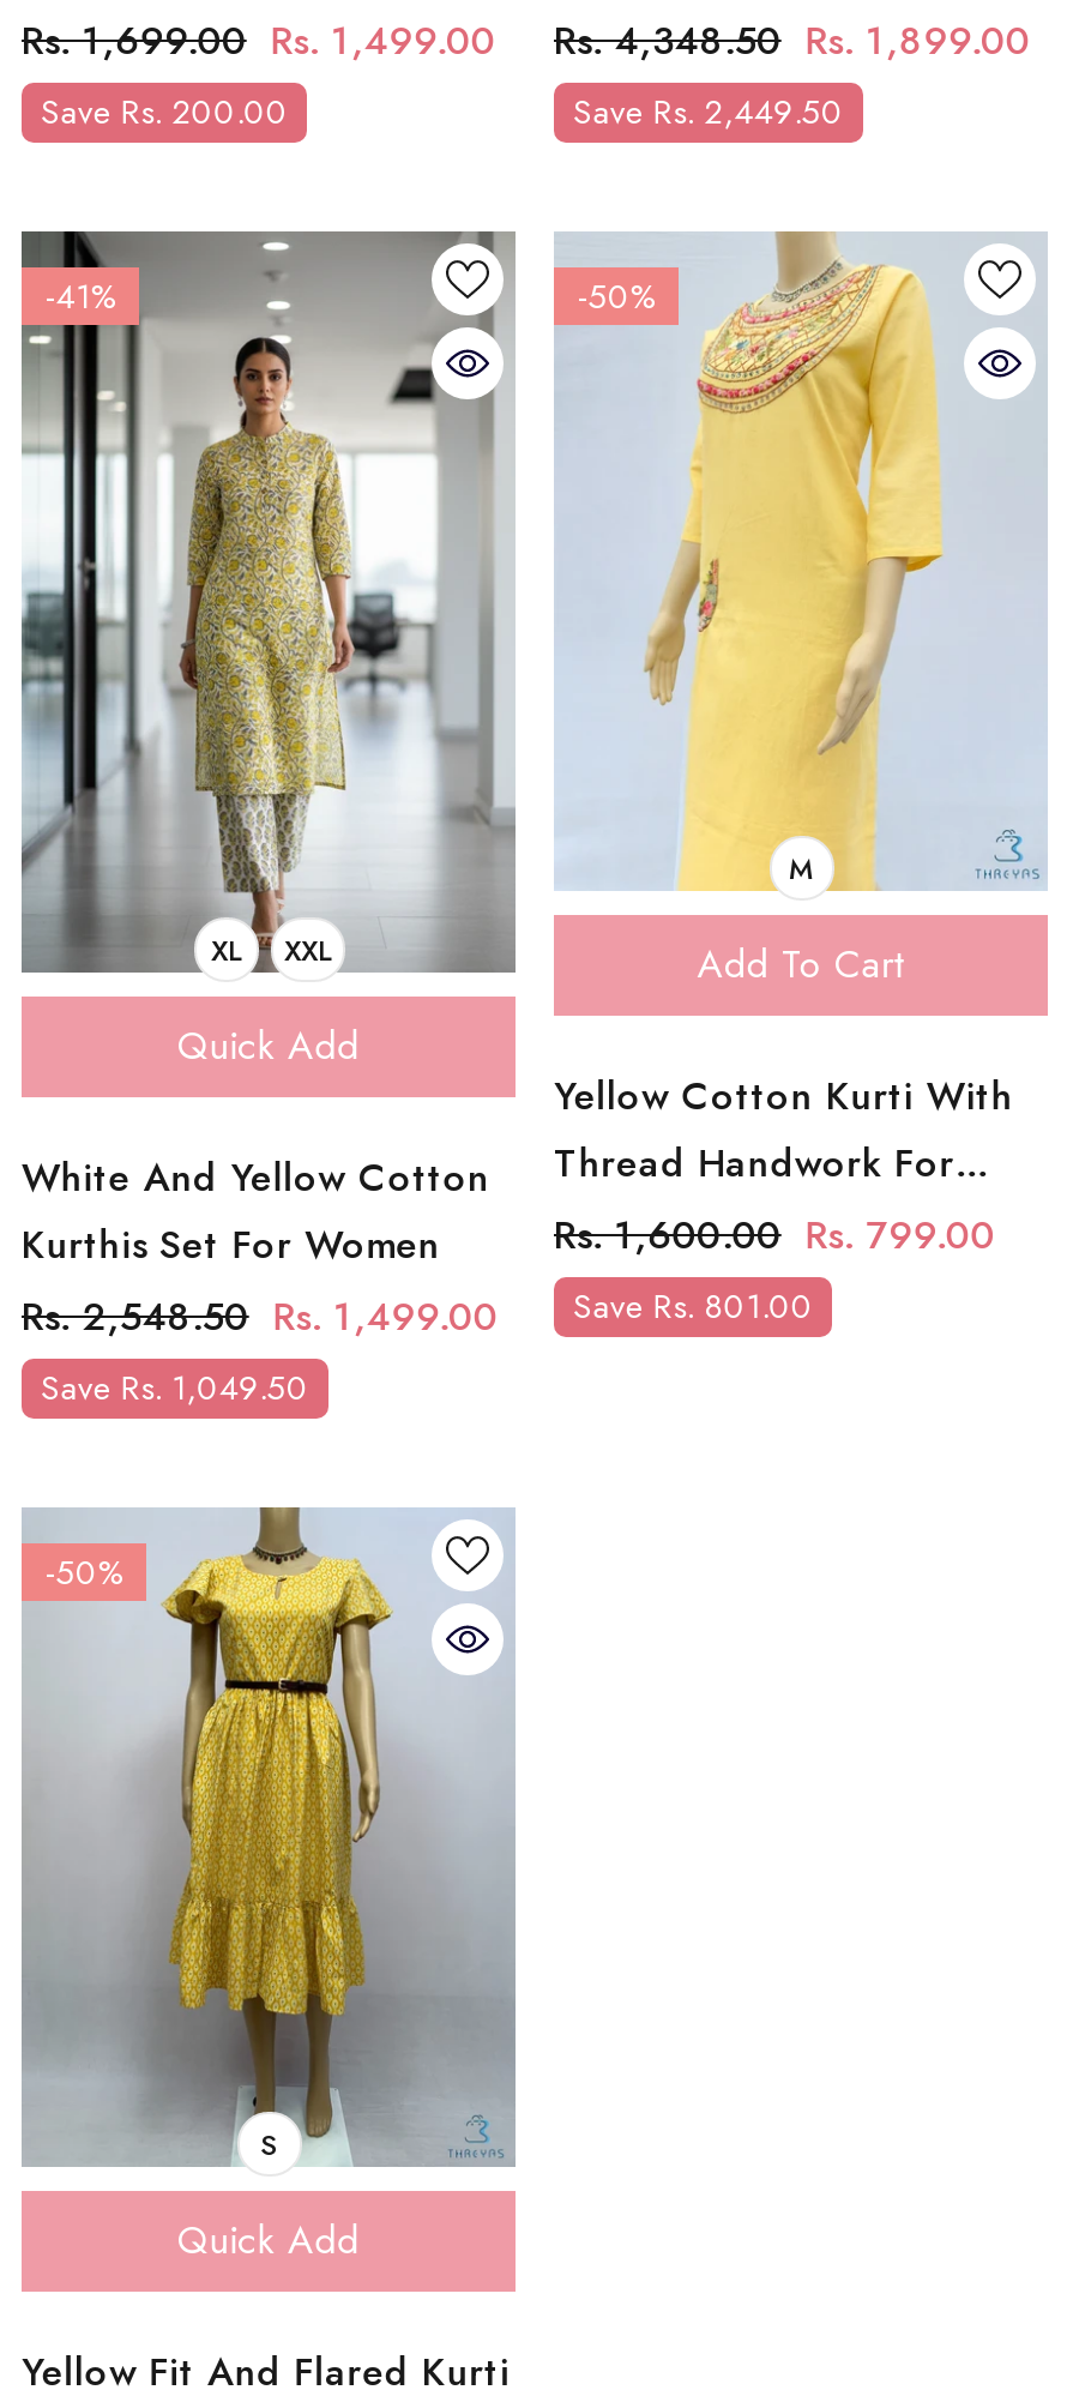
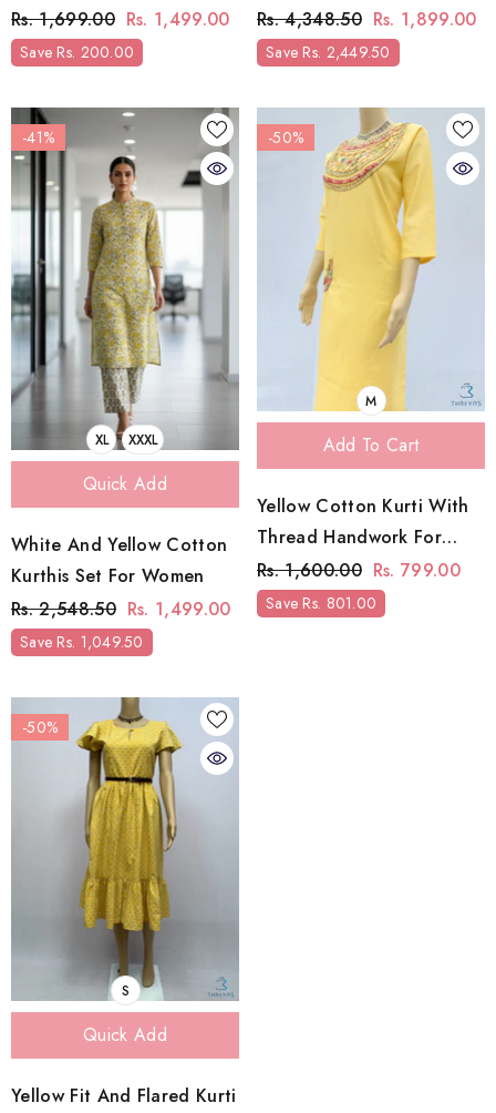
- XXL
+ XXXL
